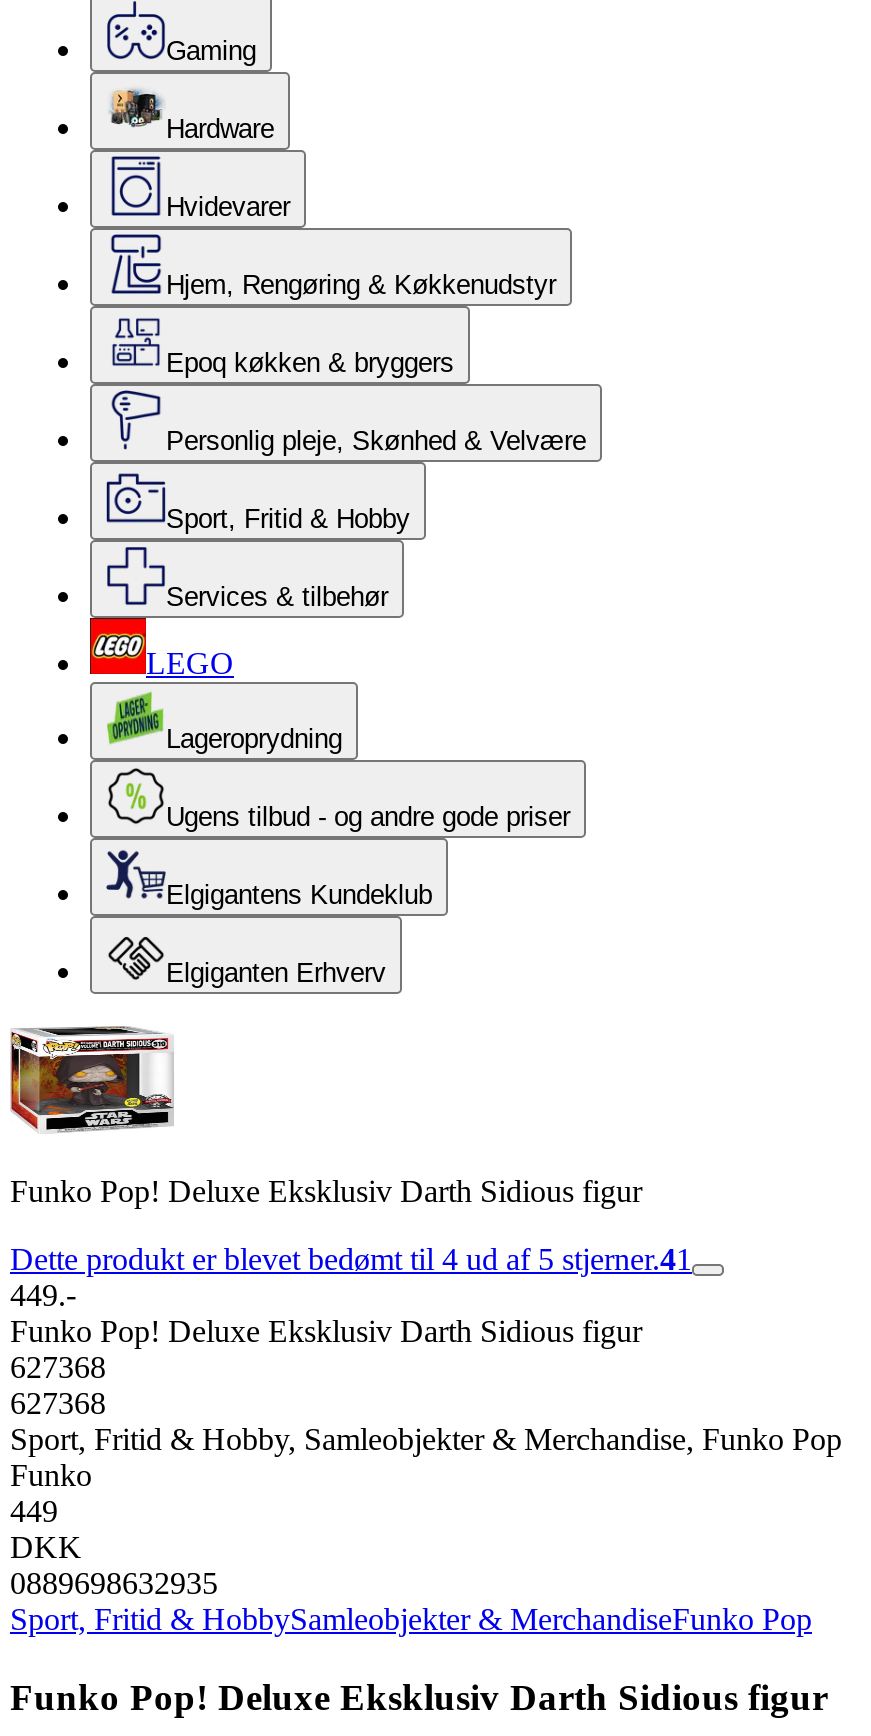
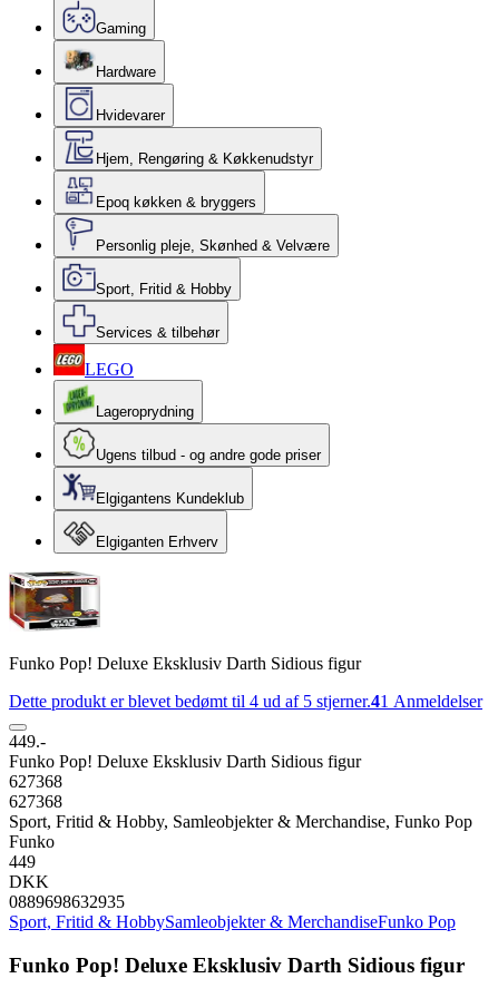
- Dette produkt er blevet bedømt til 4 ud af 5 stjerner.41
+ Dette produkt er blevet bedømt til 4 ud af 5 stjerner.41 Anmeldelser
